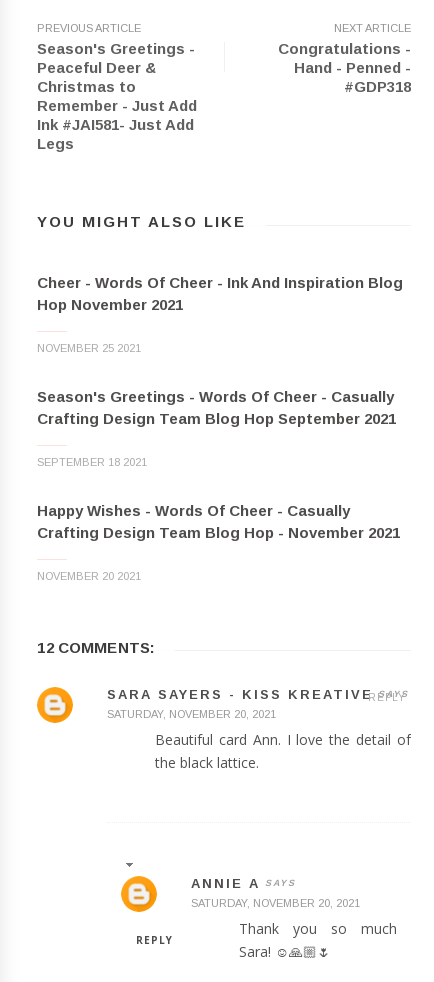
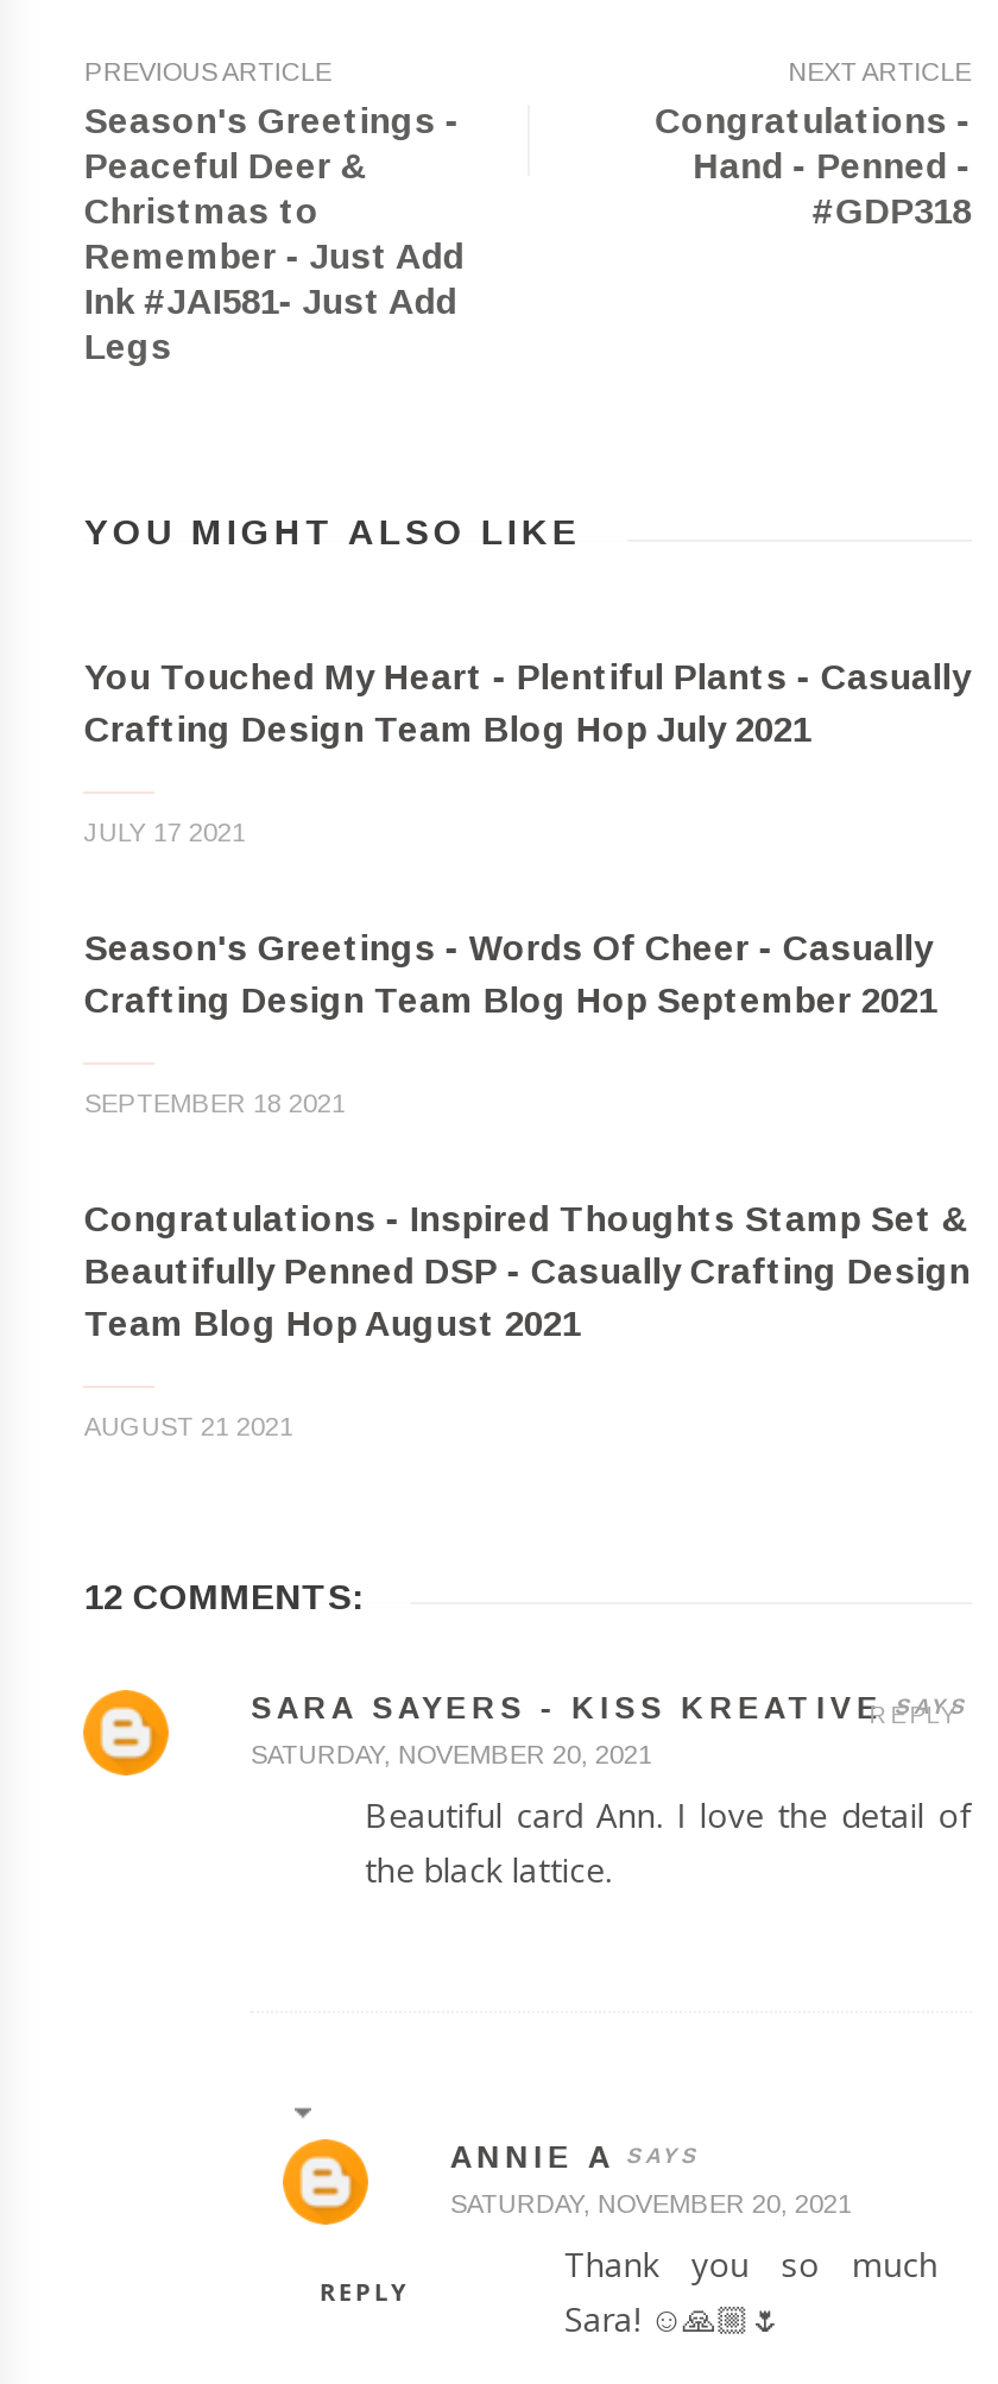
- Cheer - Words Of Cheer - Ink And Inspiration Blog
- Hop November 2021
+ You Touched My Heart - Plentiful Plants - Casually
+ Crafting Design Team Blog Hop July 2021

- NOVEMBER 25 2021
+ JULY 17 2021

- Happy Wishes - Words Of Cheer - Casually
- Crafting Design Team Blog Hop - November 2021
+ Congratulations - Inspired Thoughts Stamp Set &
+ Beautifully Penned DSP - Casually Crafting Design
+ Team Blog Hop August 2021

- NOVEMBER 20 2021
+ AUGUST 21 2021
